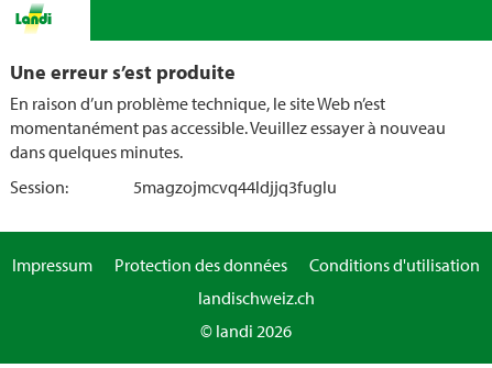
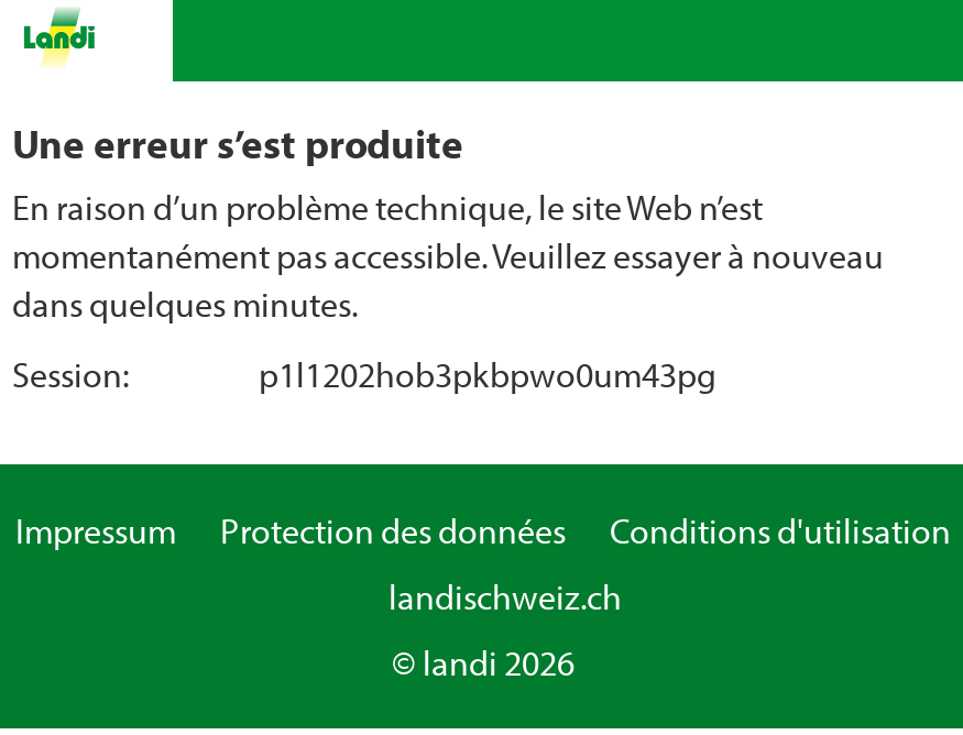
- 5magzojmcvq44ldjjq3fuglu
+ p1l1202hob3pkbpwo0um43pg
